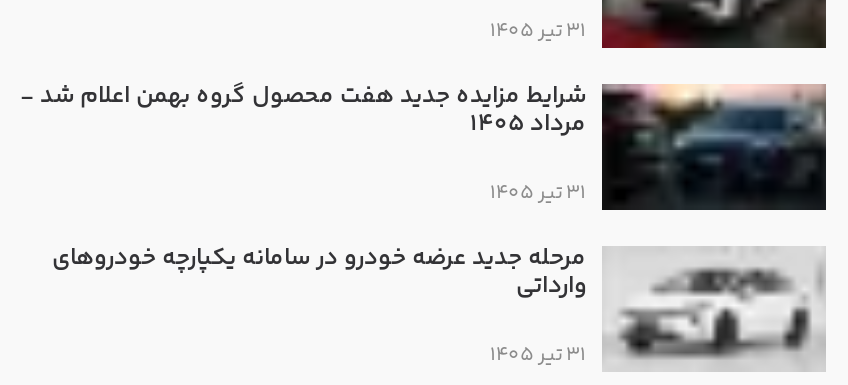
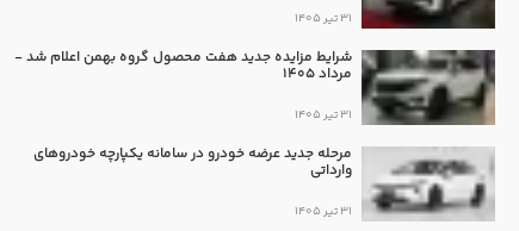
- [image]
+ [image]
